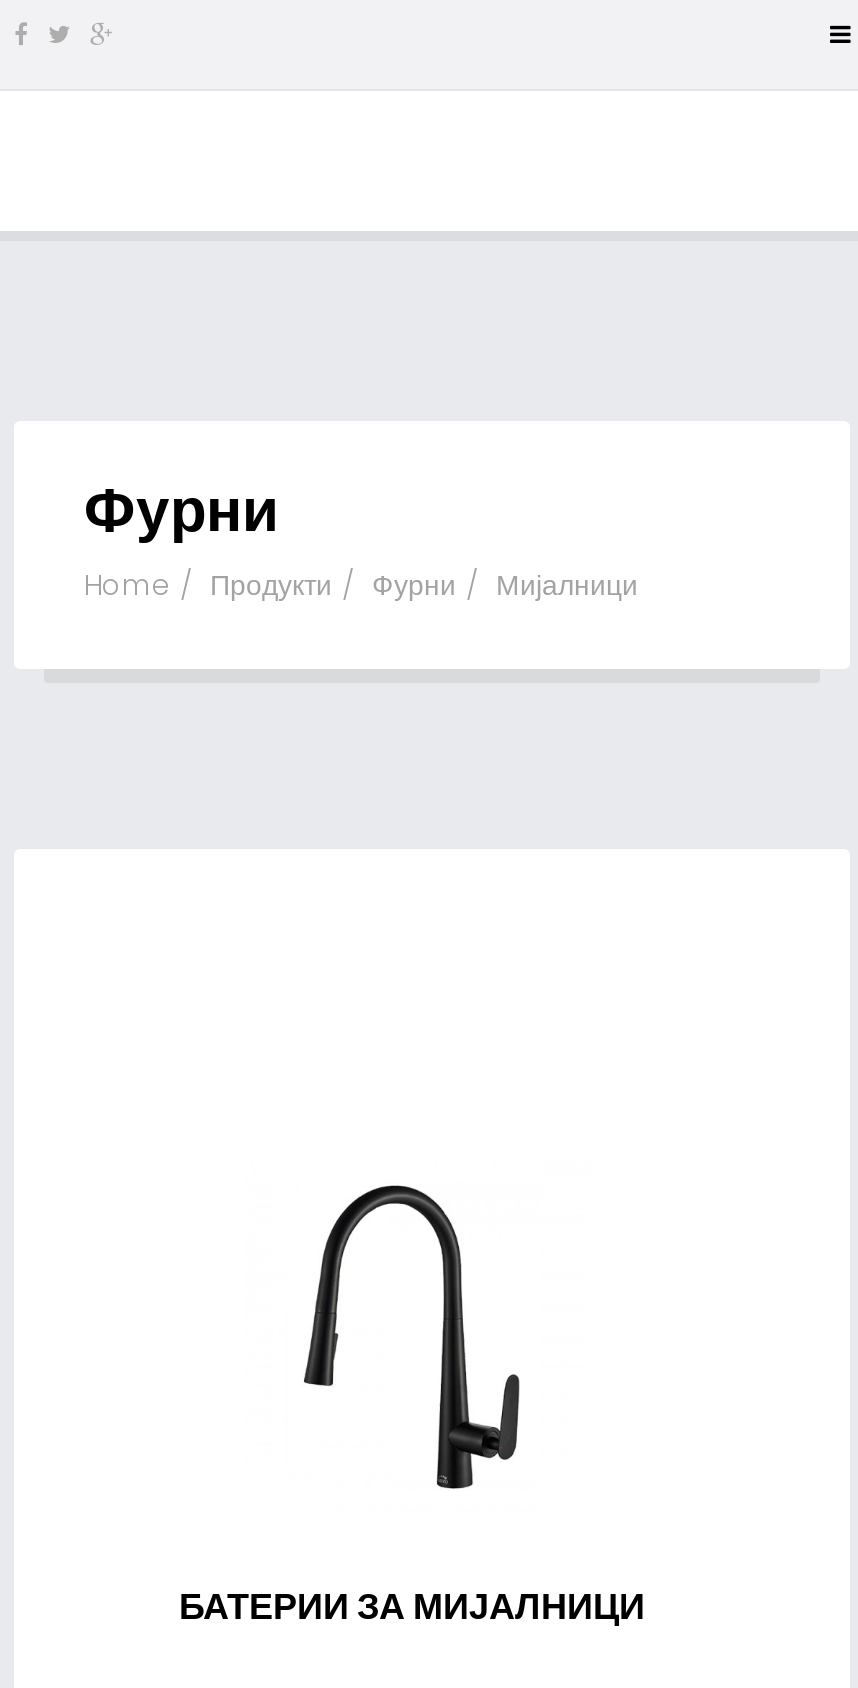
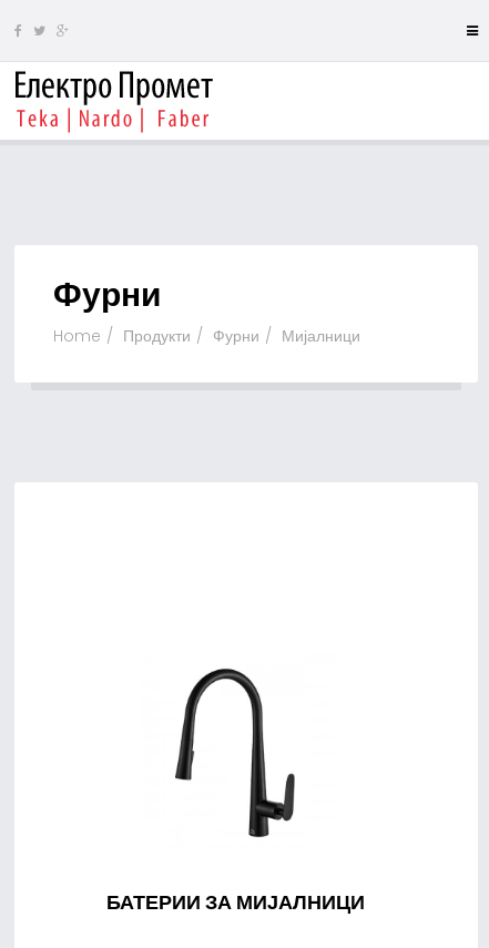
+ [image]
